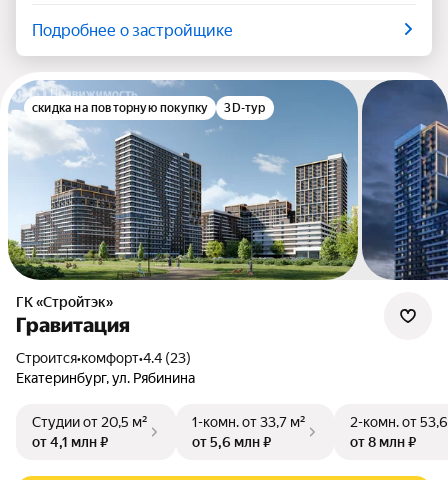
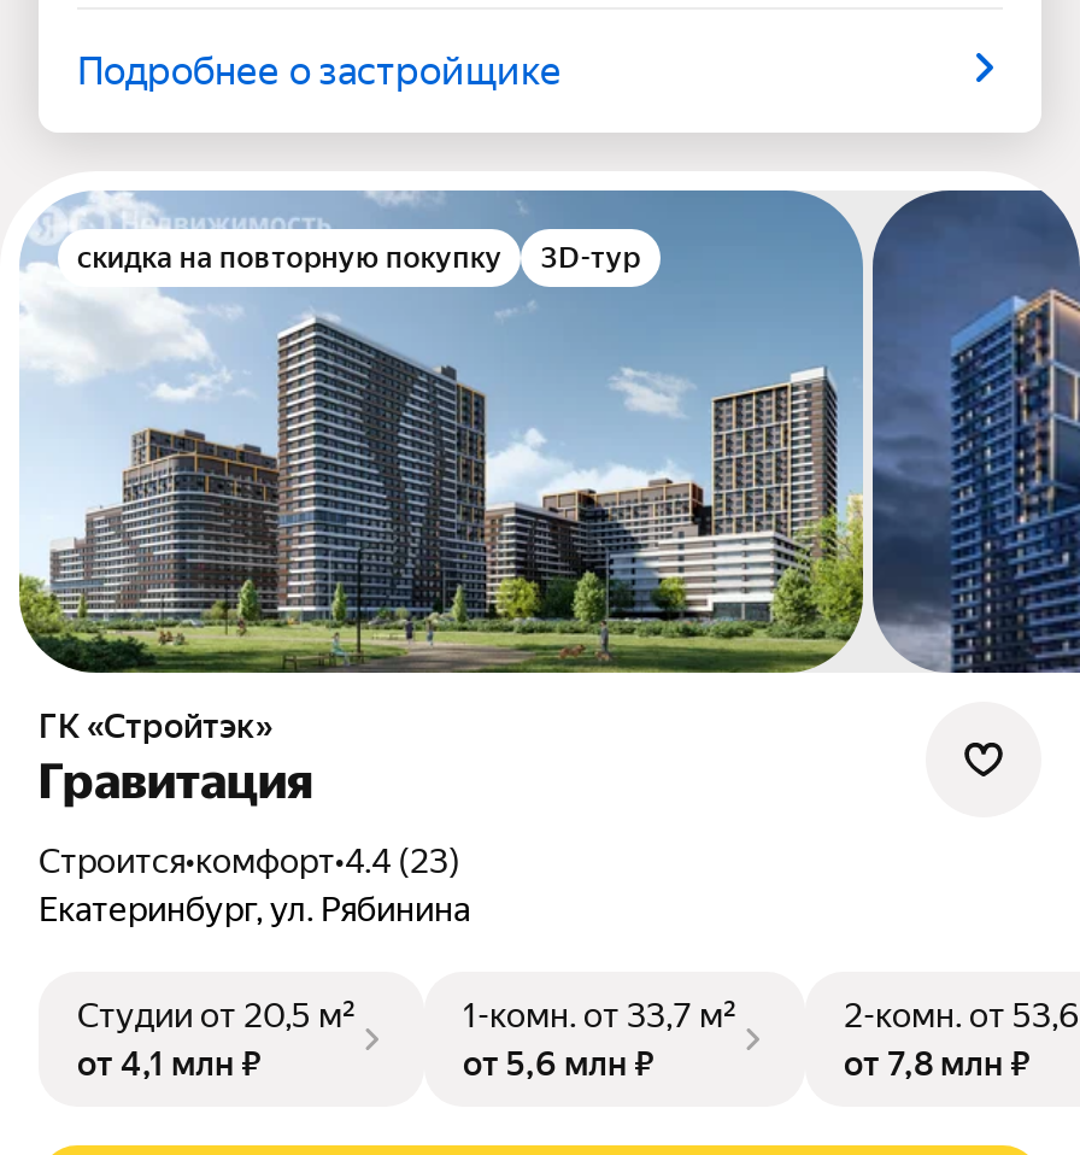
- от 8 млн ₽
+ от 7,8 млн ₽
